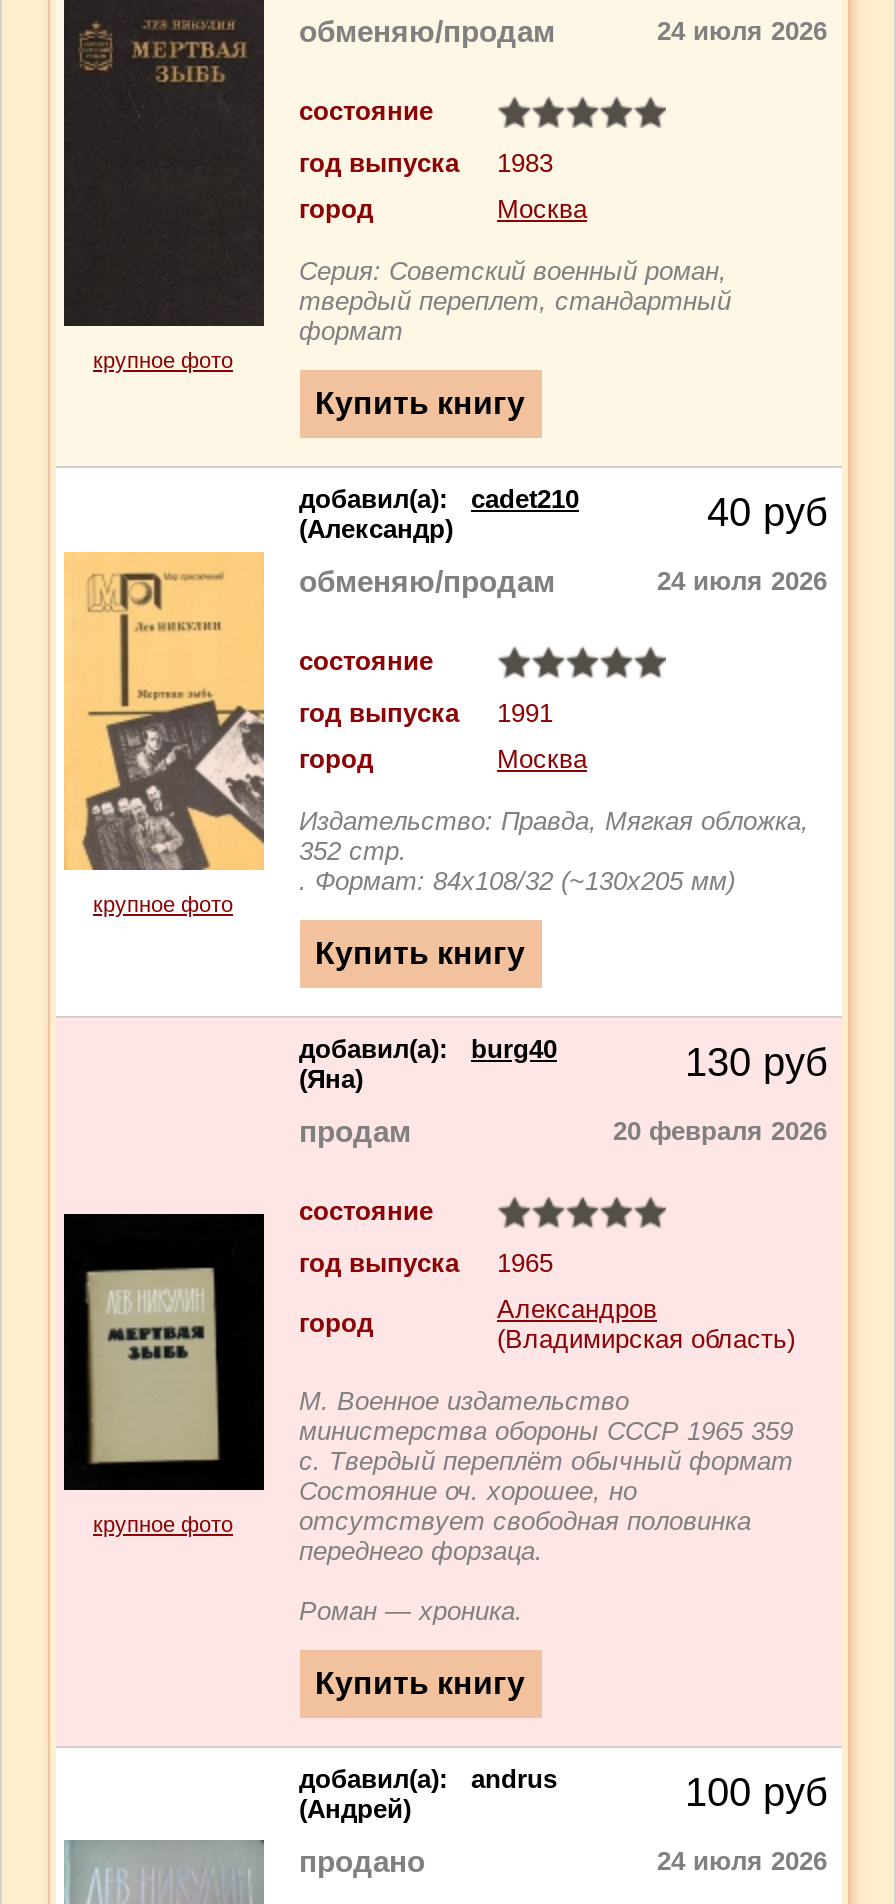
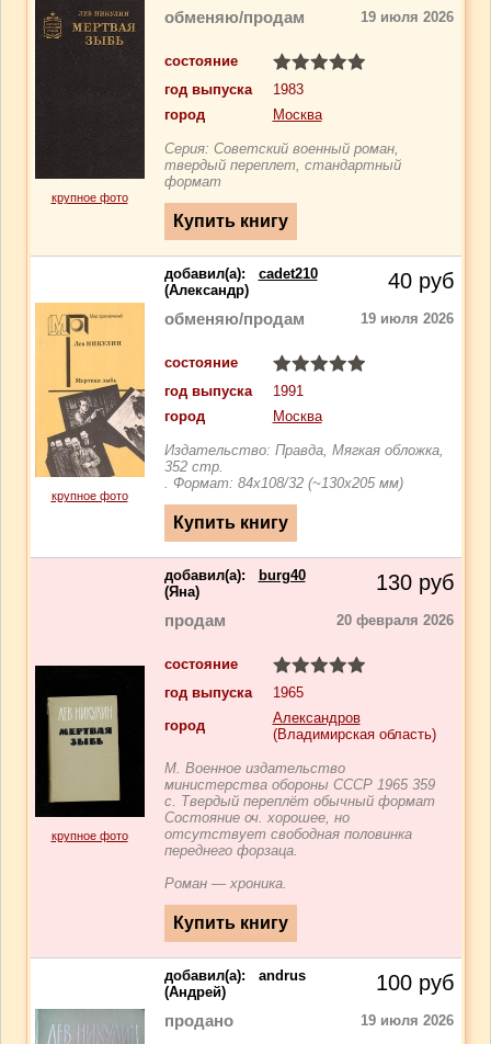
- 24 июля 2026
+ 19 июля 2026

- 24 июля 2026
+ 19 июля 2026

- 24 июля 2026
+ 19 июля 2026
